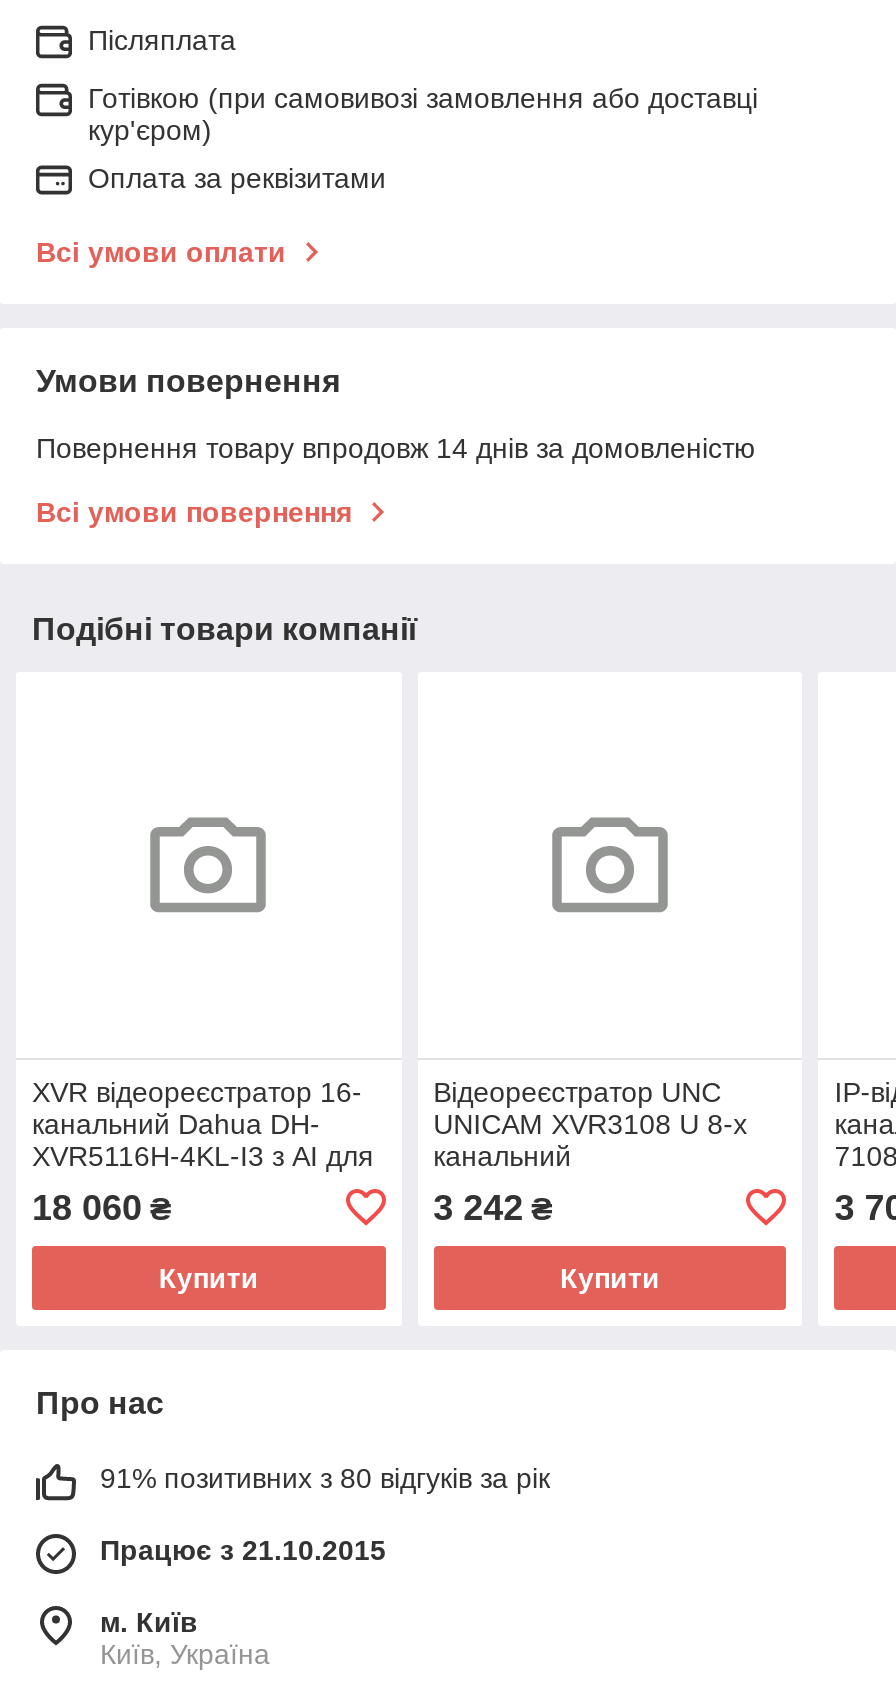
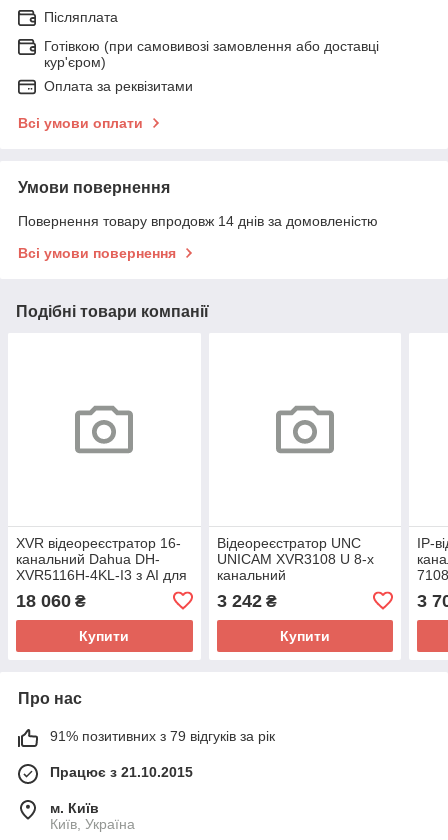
- 91% позитивних з 80 відгуків за рік
+ 91% позитивних з 79 відгуків за рік
